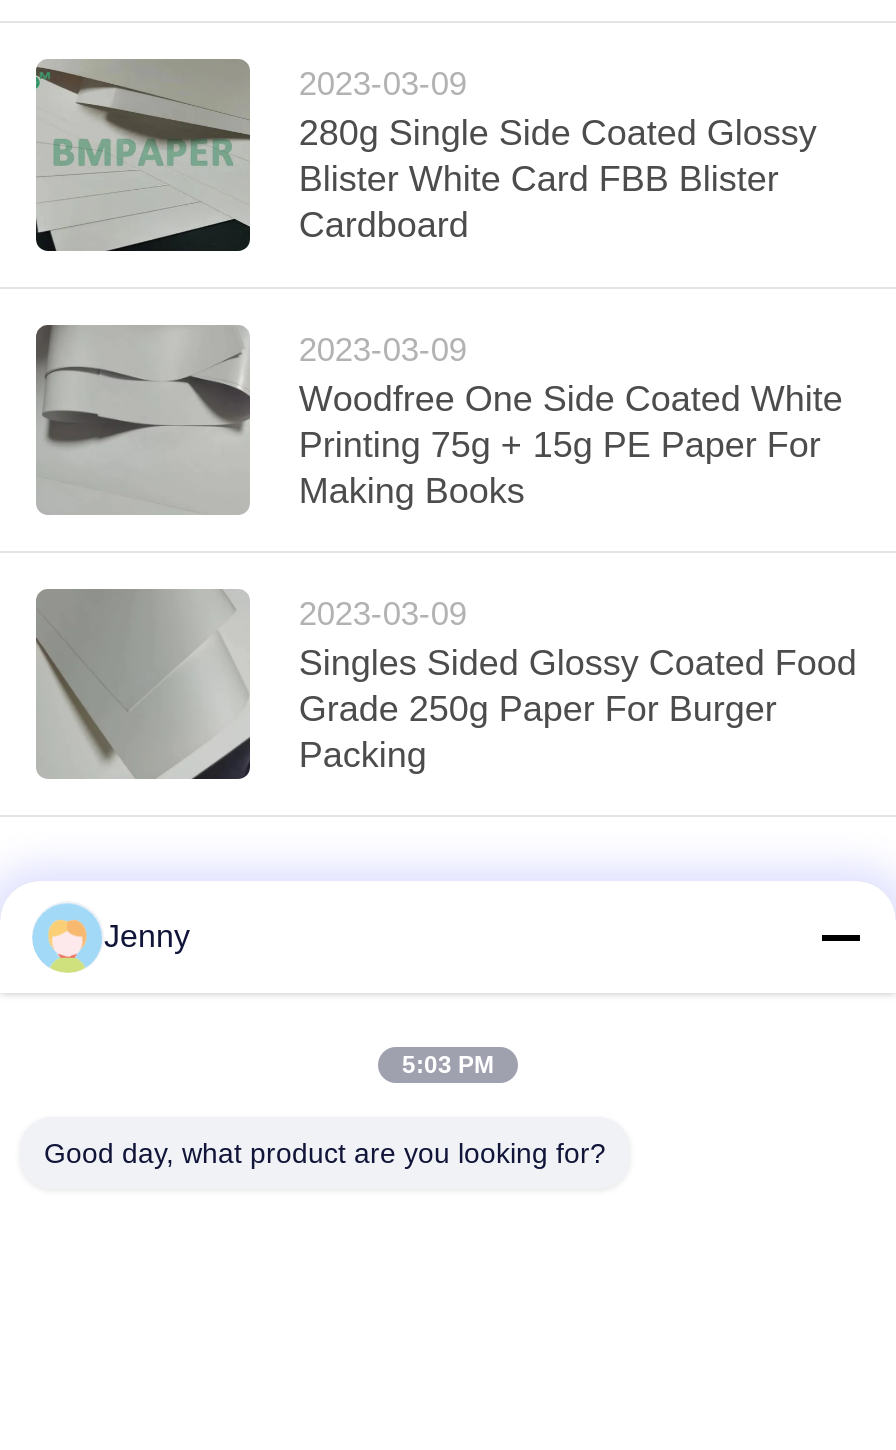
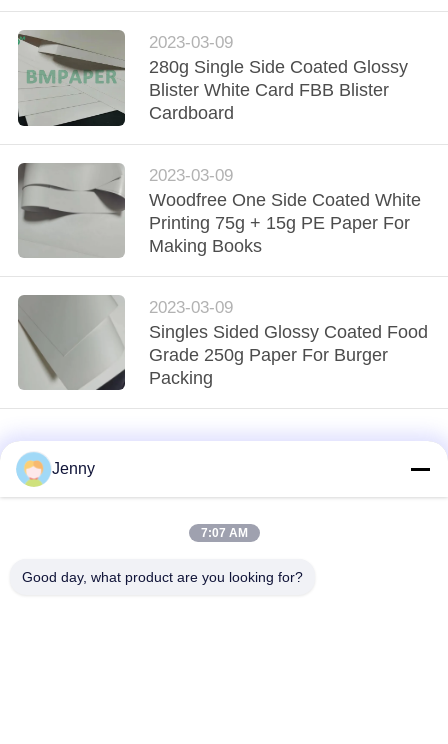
- 5:03 PM
+ 7:07 AM
